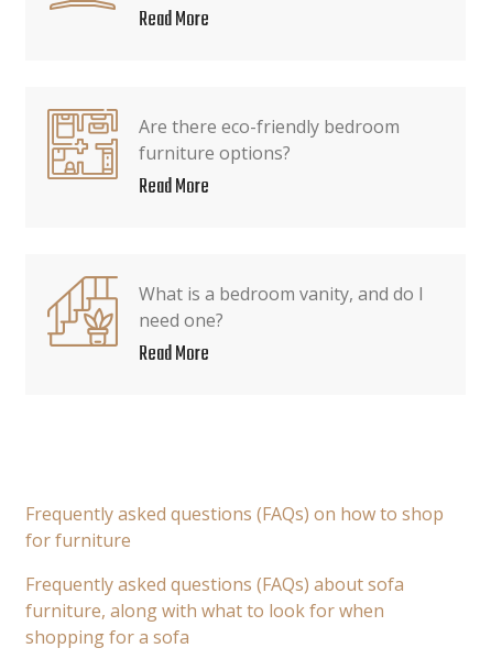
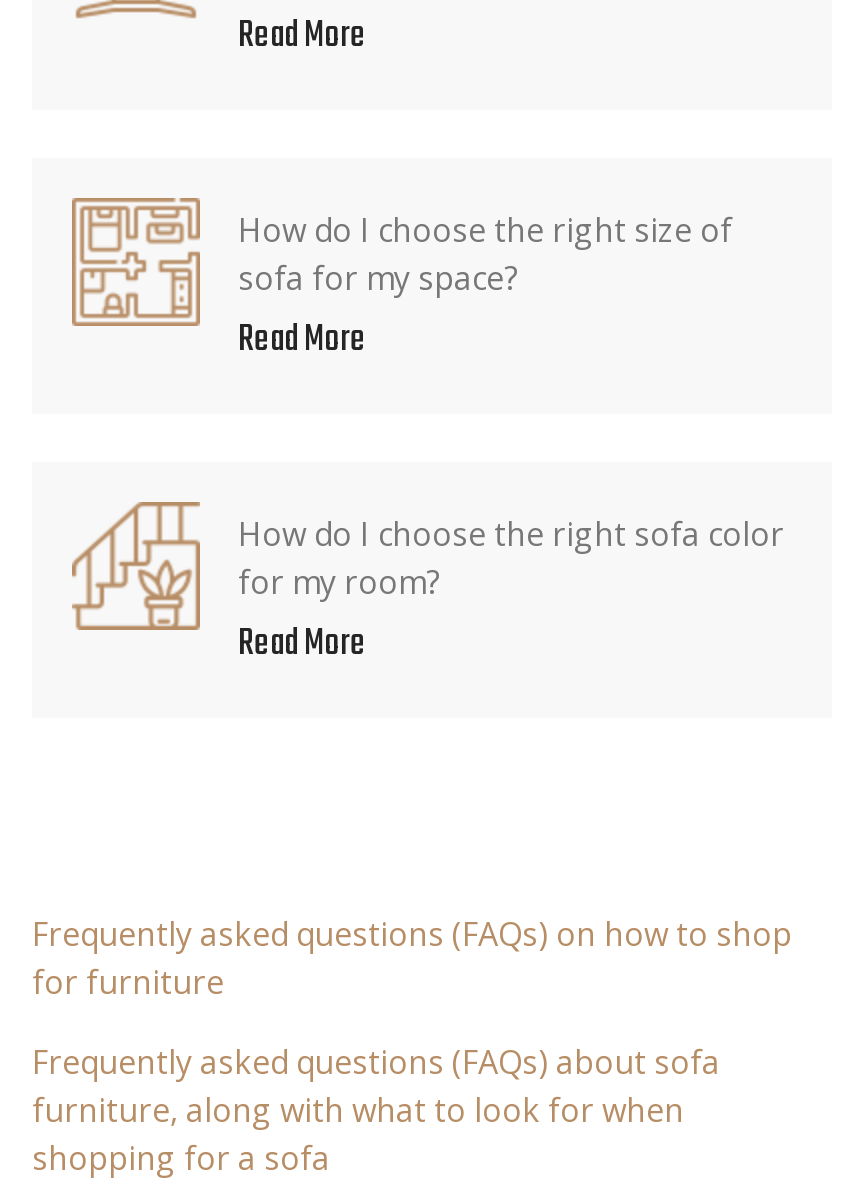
- Are there eco-friendly bedroom
- furniture options?
+ How do I choose the right size of
+ sofa for my space?

- What is a bedroom vanity, and do I
- need one?
+ How do I choose the right sofa color
+ for my room?
